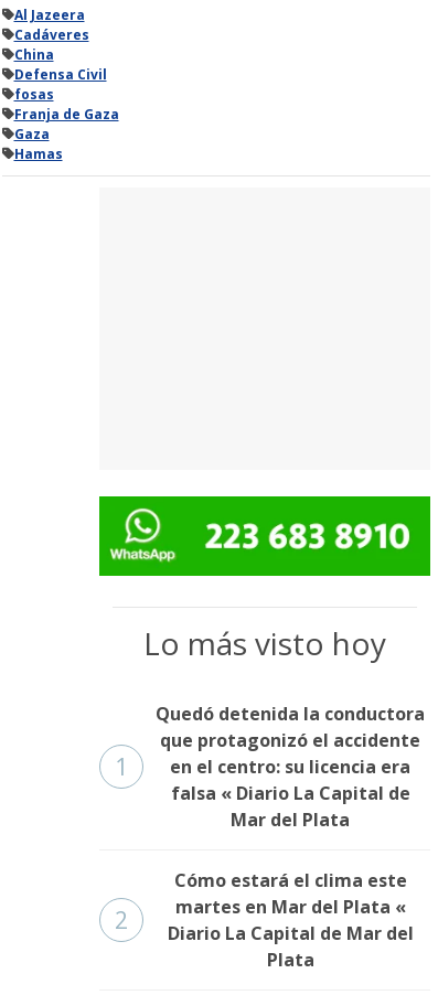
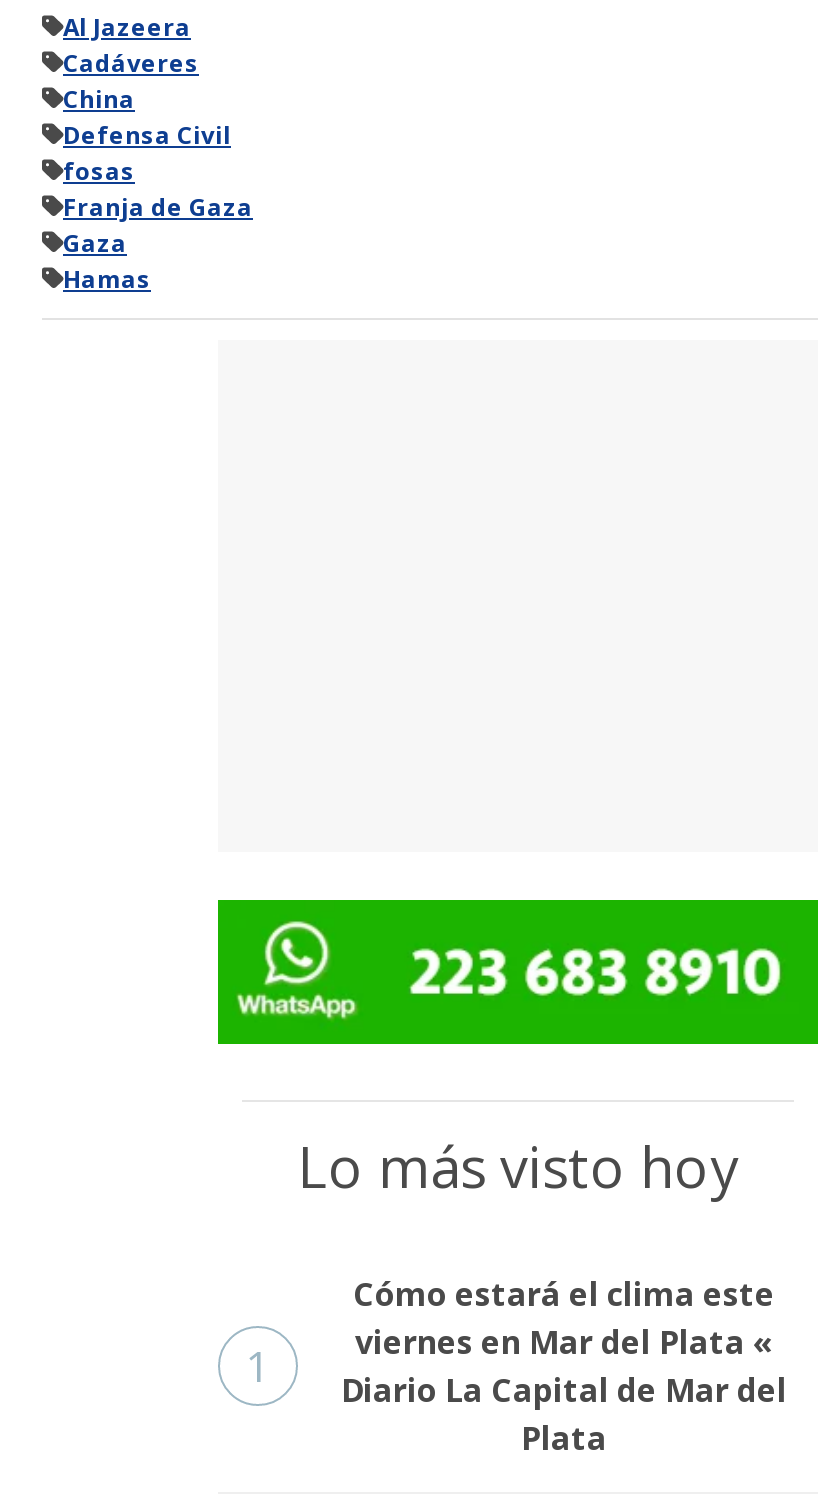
- Quedó detenida la conductora
- que protagonizó el accidente
- en el centro: su licencia era
- falsa « Diario La Capital de
- Mar del Plata
- 2

- martes en Mar del Plata «
+ viernes en Mar del Plata «
